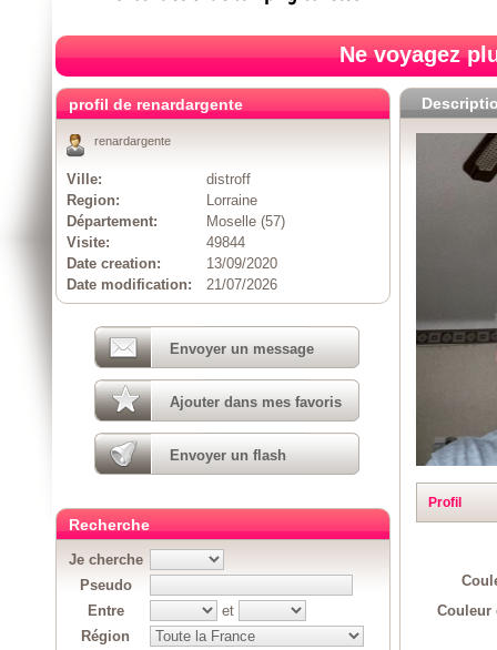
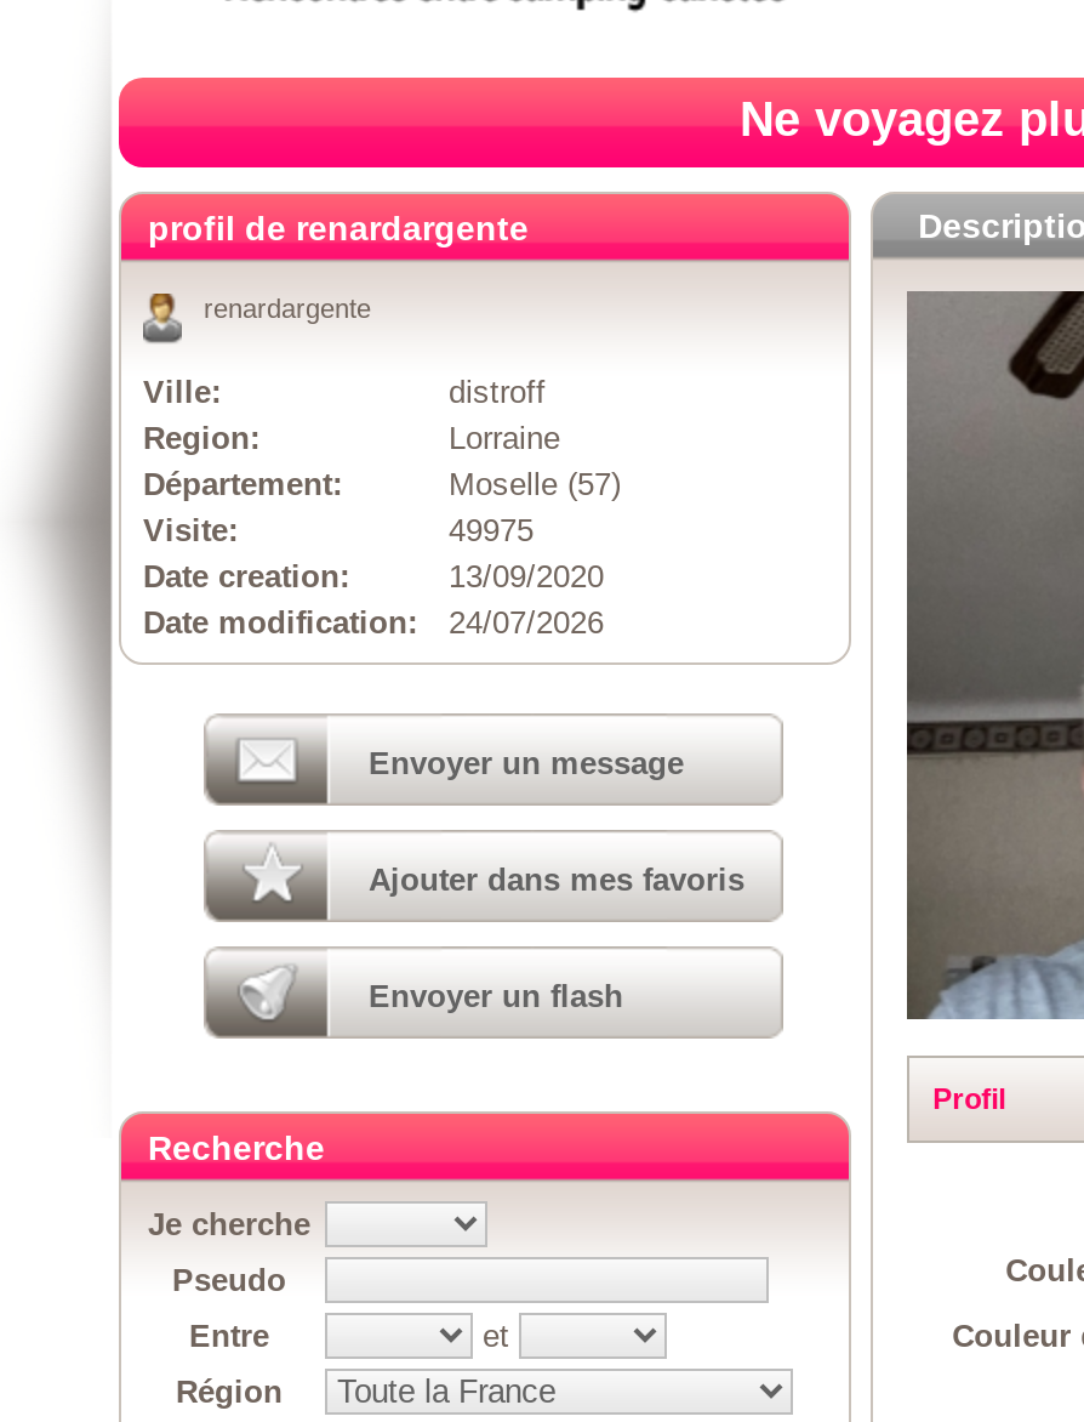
- 49844
+ 49975

- Date modification: 21/07/2026
+ Date modification: 24/07/2026
